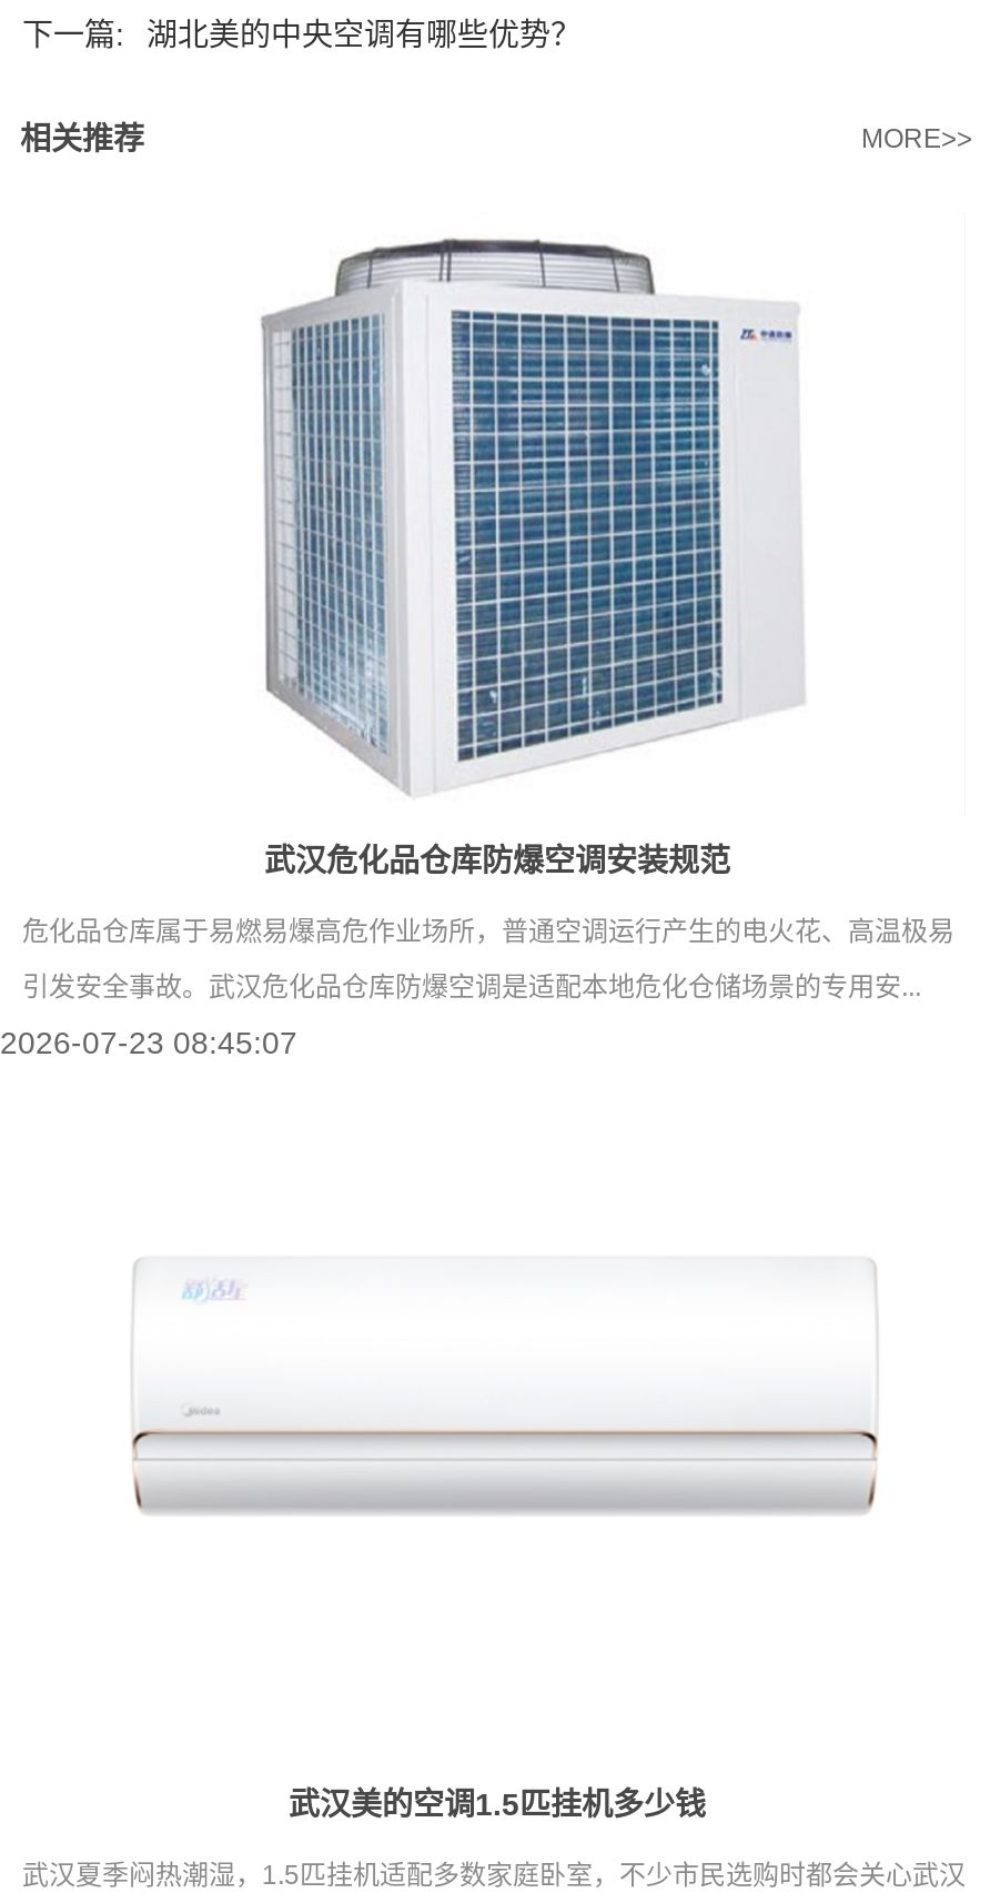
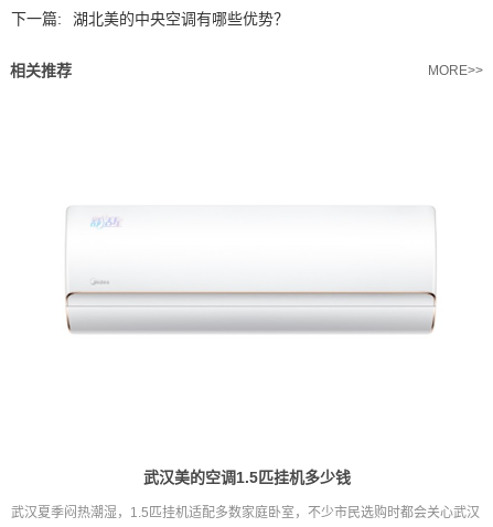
- [image]
- 武汉危化品仓库防爆空调安装规范
- 危化品仓库属于易燃易爆高危作业场所，普通空调运行产生的电火花、高温极易
- 引发安全事故。武汉危化品仓库防爆空调是适配本地危化仓储场景的专用安...
- 2026-07-23 08:45:07
